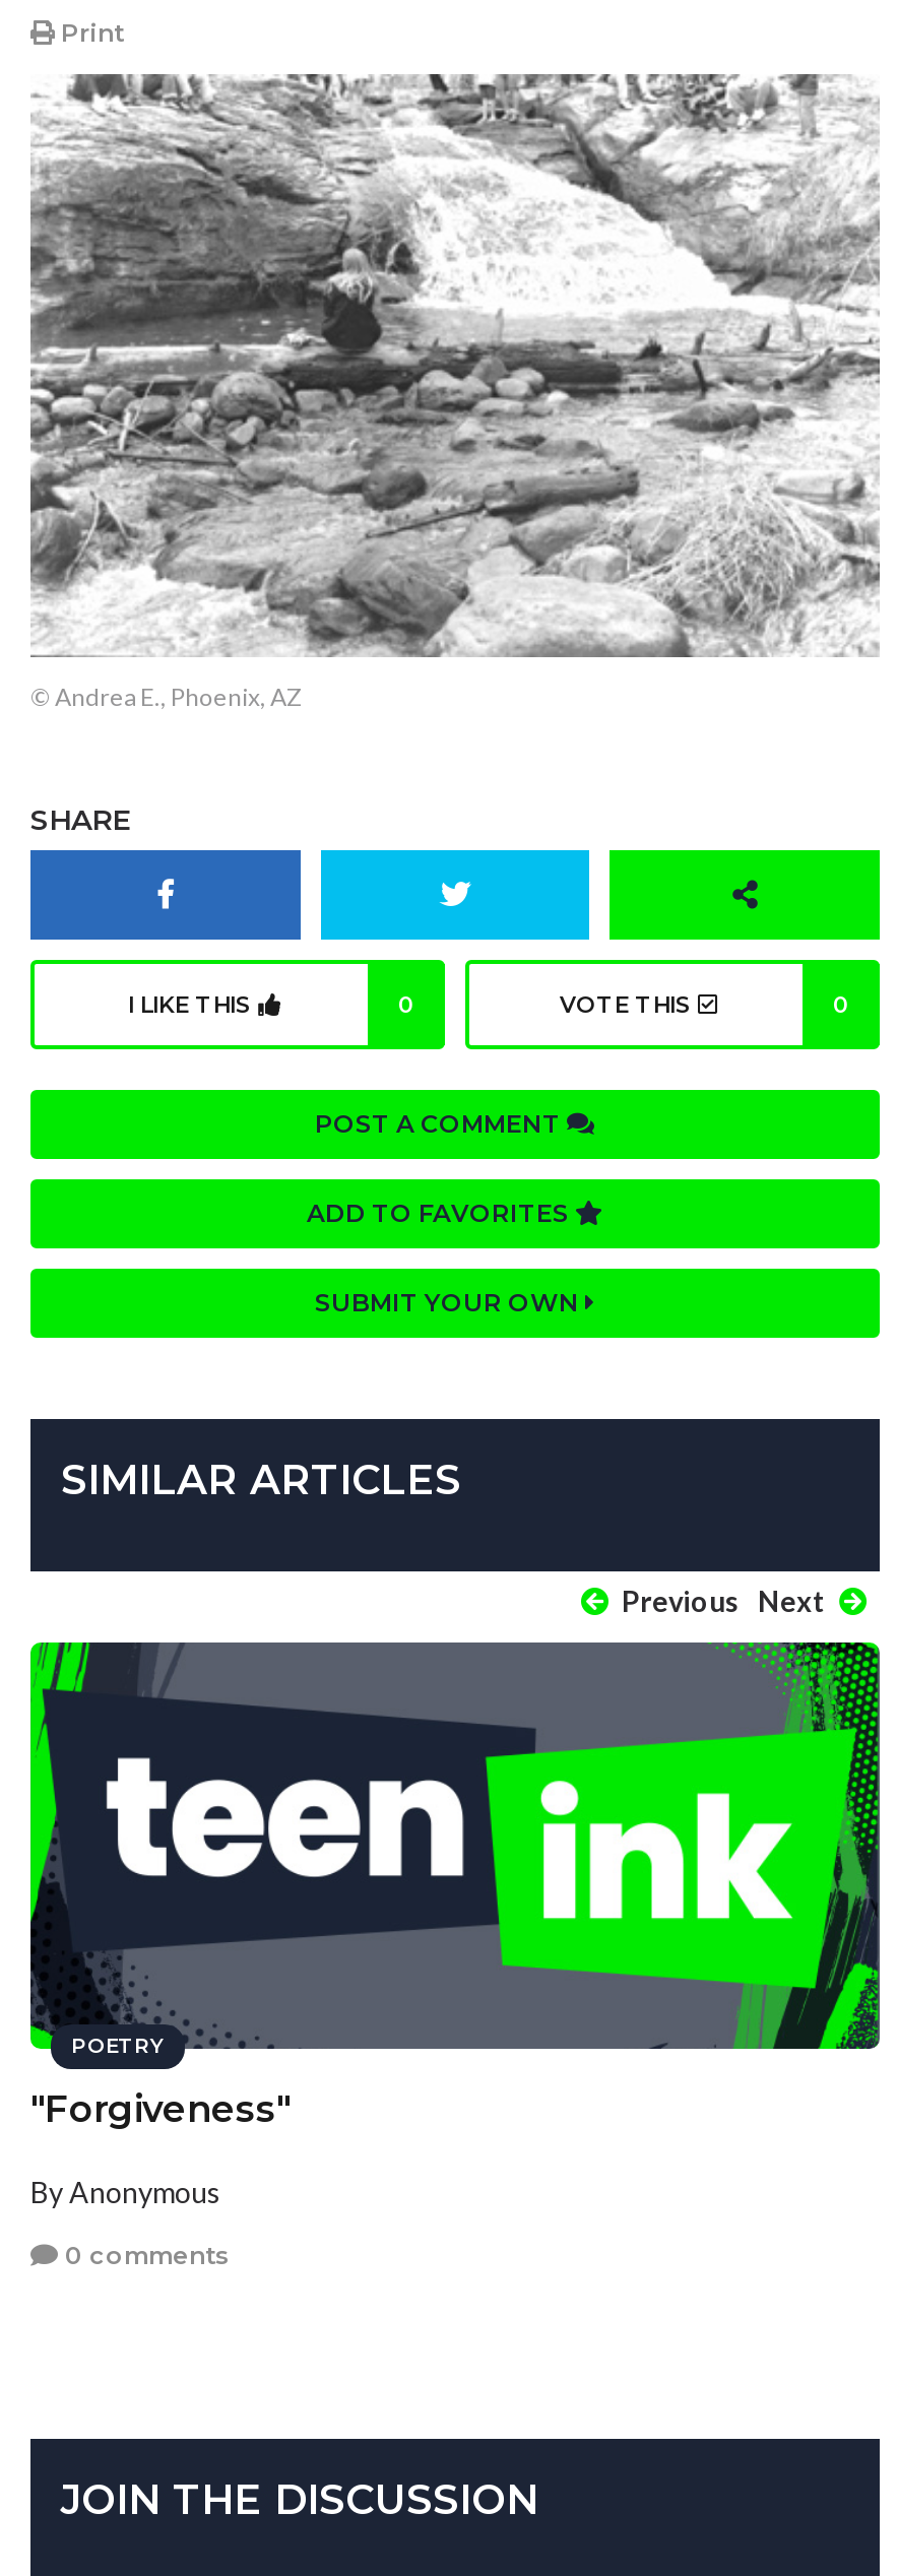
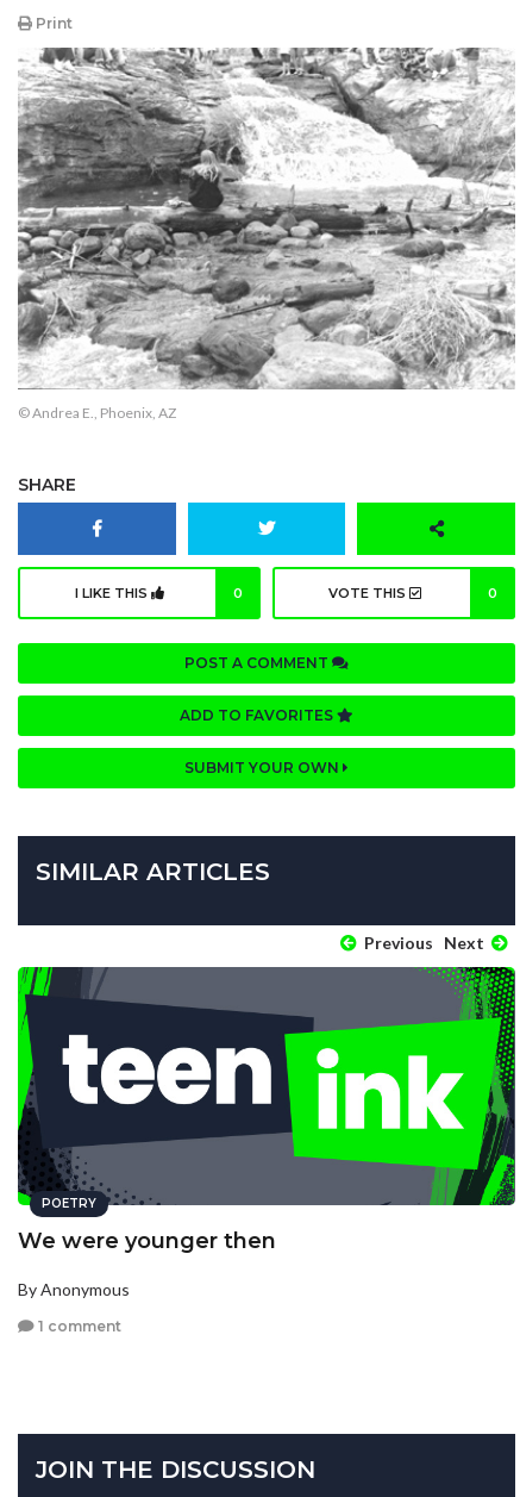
- "Forgiveness"
+ We were younger then

- 0 comments
+ 1 comment
